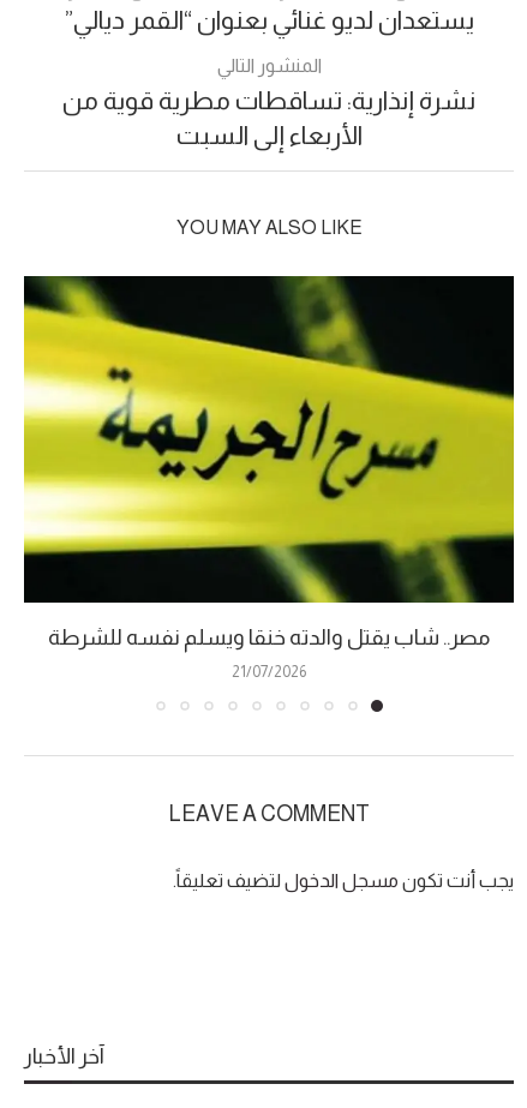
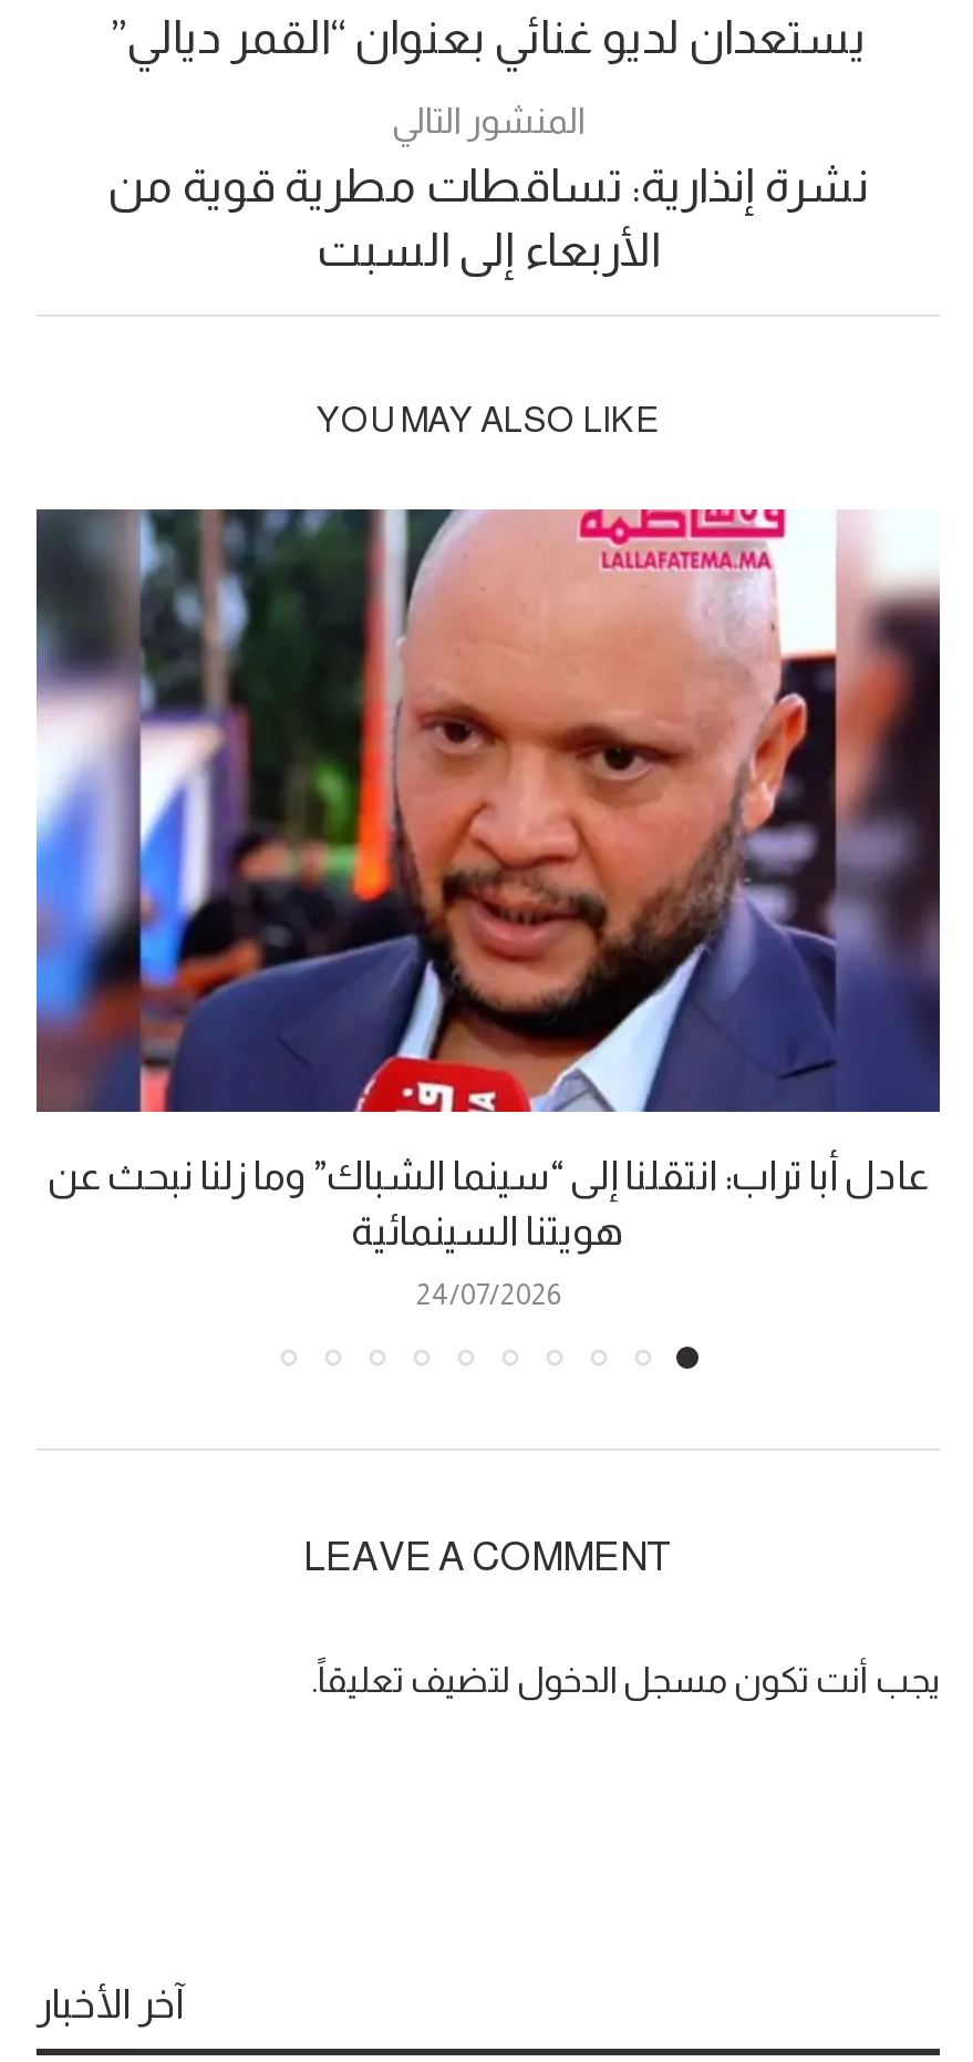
- [image]
- مصر.. شاب يقتل والدته خنقا ويسلم نفسه للشرطة
+ [image]
+ عادل أبا تراب: انتقلنا إلى “سينما الشباك” وما زلنا نبحث عن
+ هويتنا السينمائية

- 21/07/2026
+ 24/07/2026
